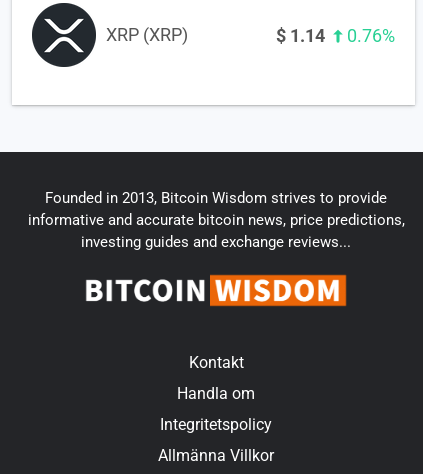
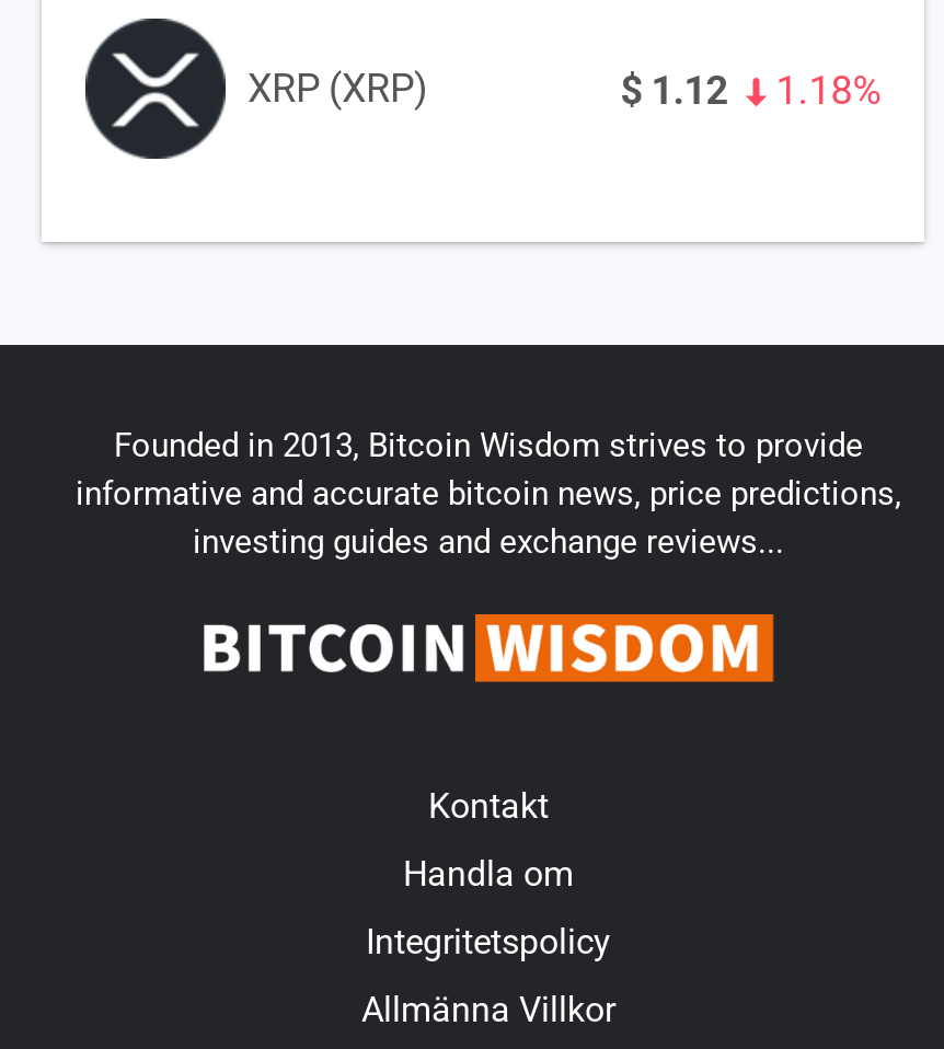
- $ 1.14
+ $ 1.12

- 0.76%
+ 1.18%
